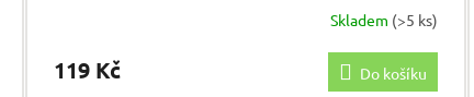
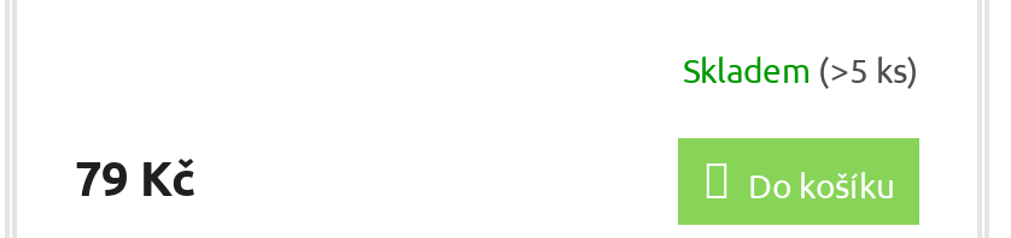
- 119 Kč
+ 79 Kč
